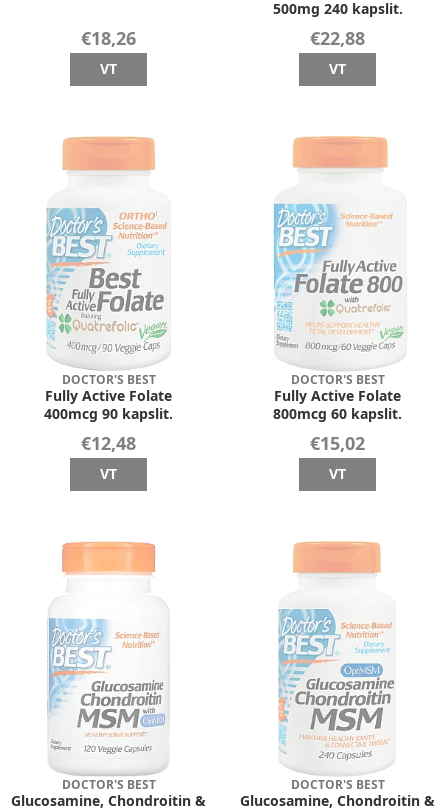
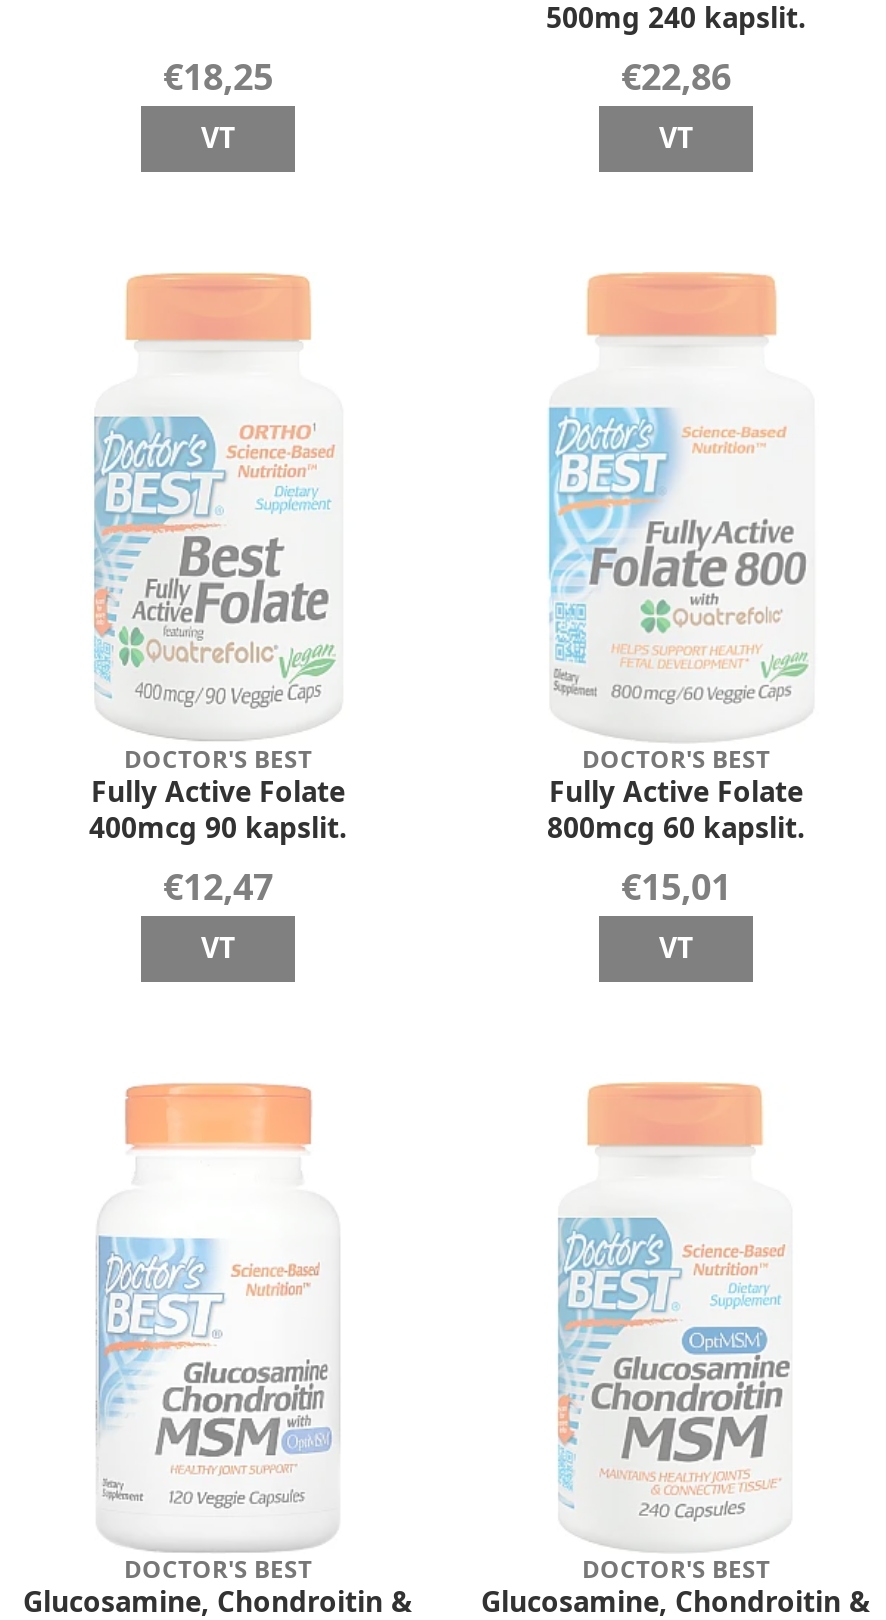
- €18,26
+ €18,25

- €22,88
+ €22,86

- €12,48
+ €12,47

- €15,02
+ €15,01
